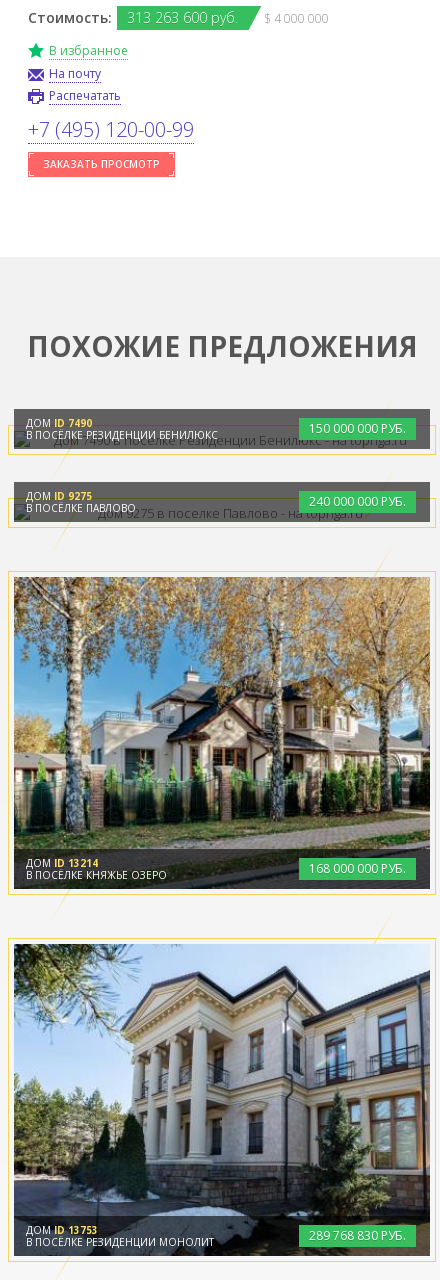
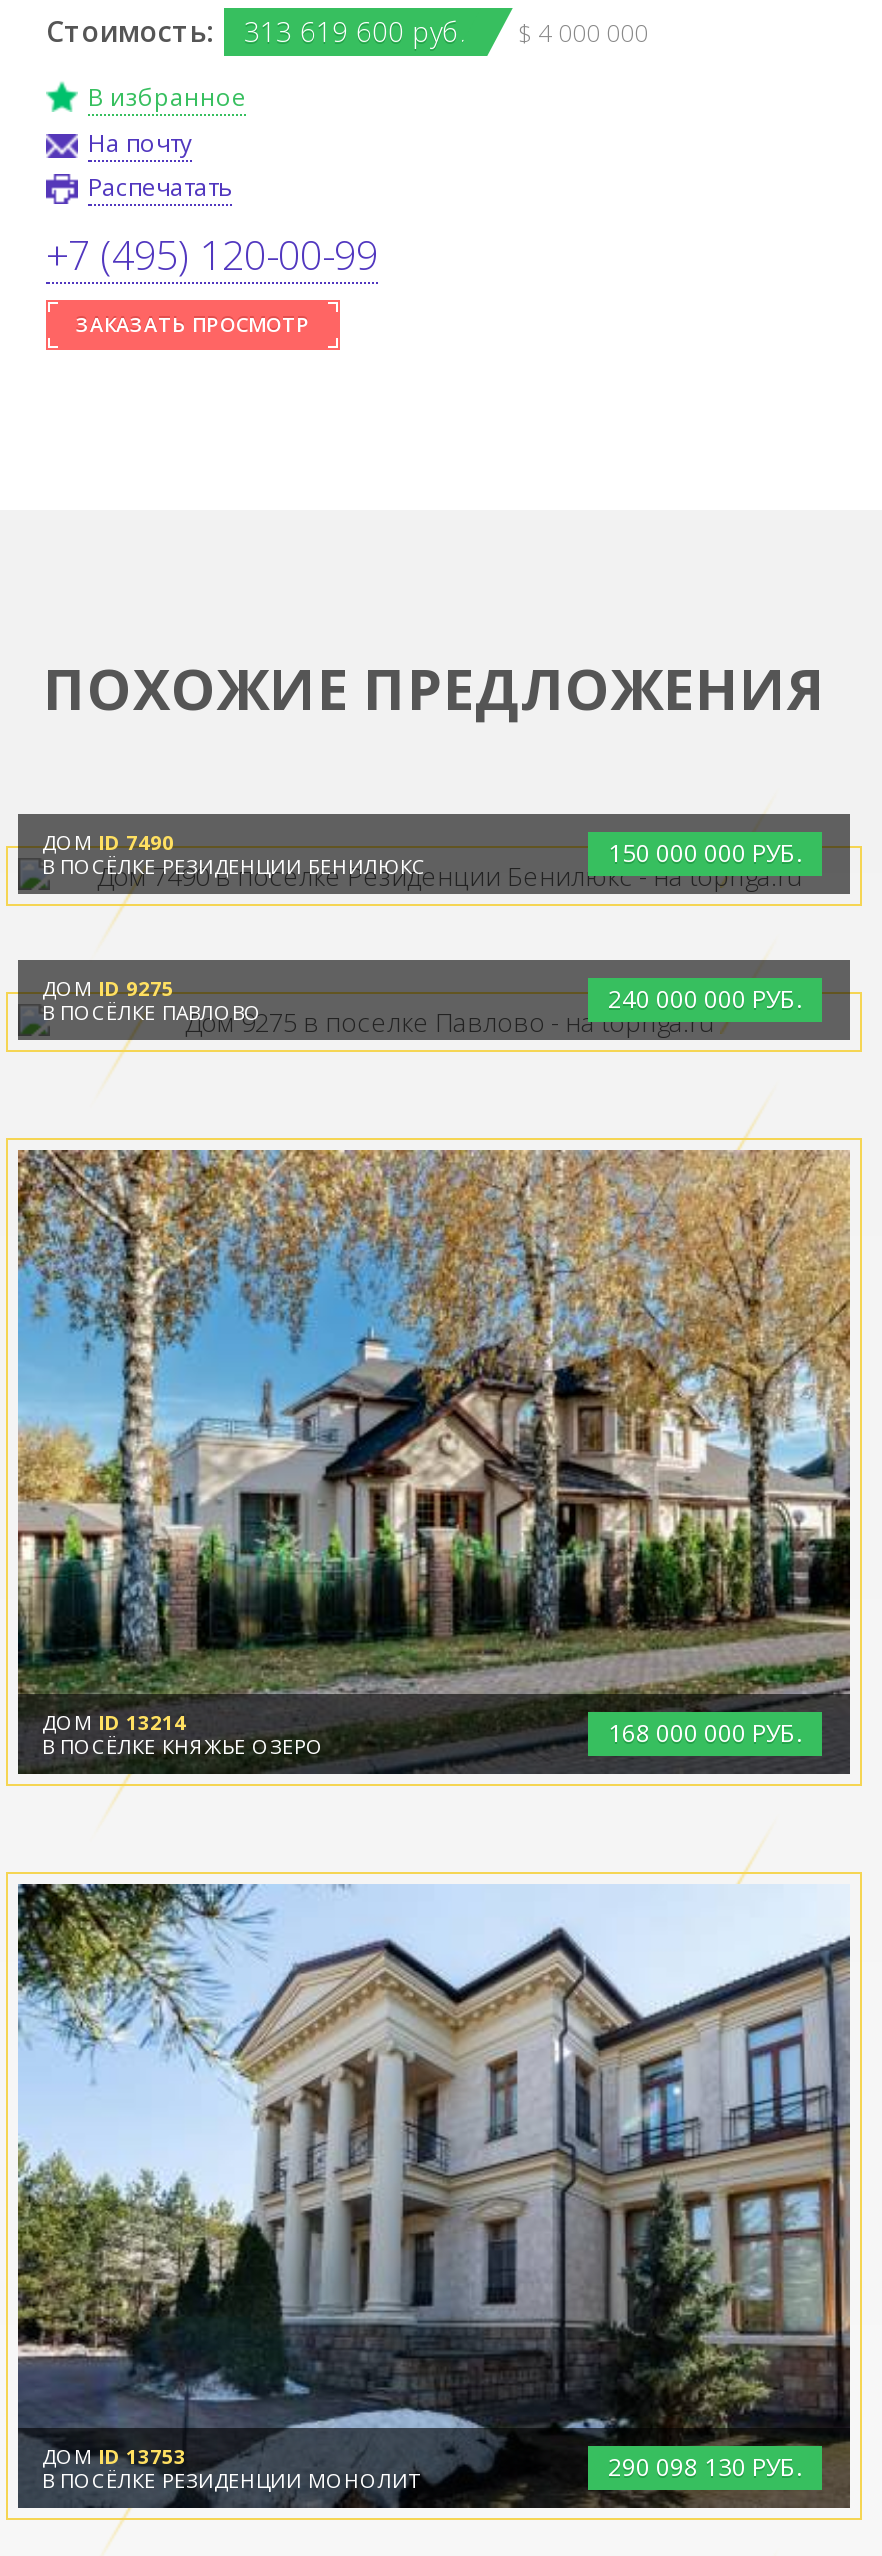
- Стоимость: 313 263 600 руб. $ 4 000 000
+ Стоимость: 313 619 600 руб. $ 4 000 000

- 289 768 830 РУБ.
+ 290 098 130 РУБ.
